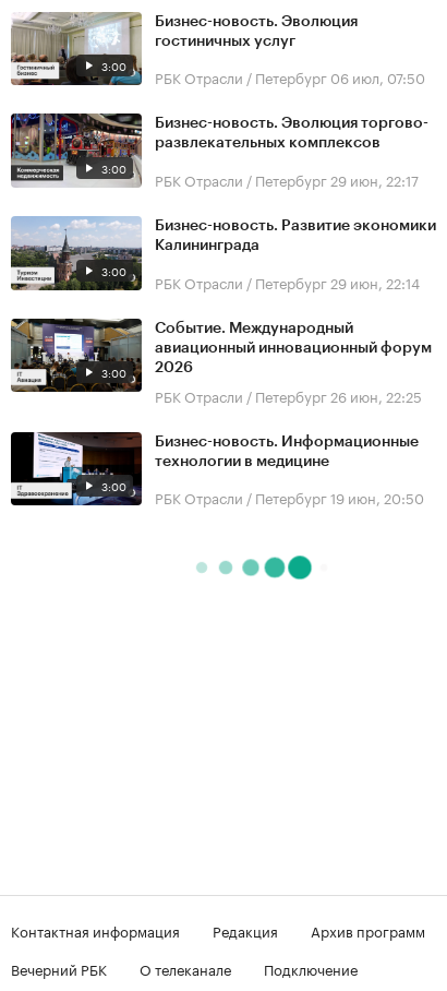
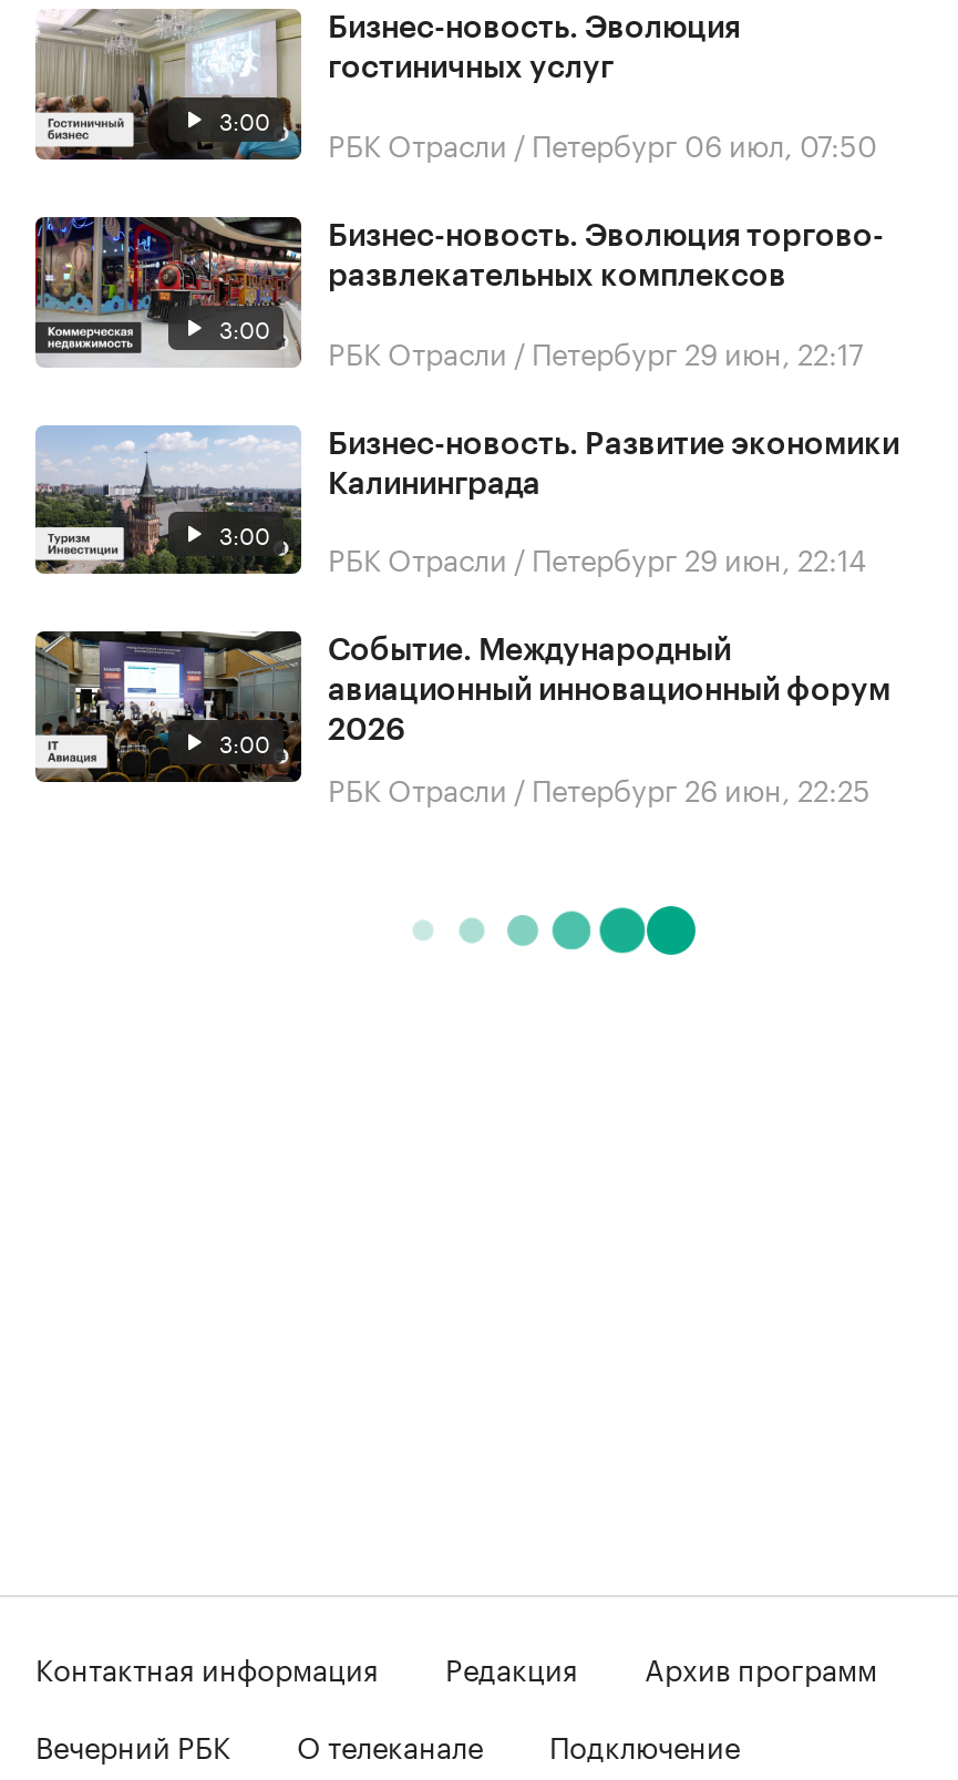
- [image]
- 3:00

- Бизнес-новость. Информационные
- технологии в медицине
- РБК Отрасли / Петербург 19 июн, 20:50
